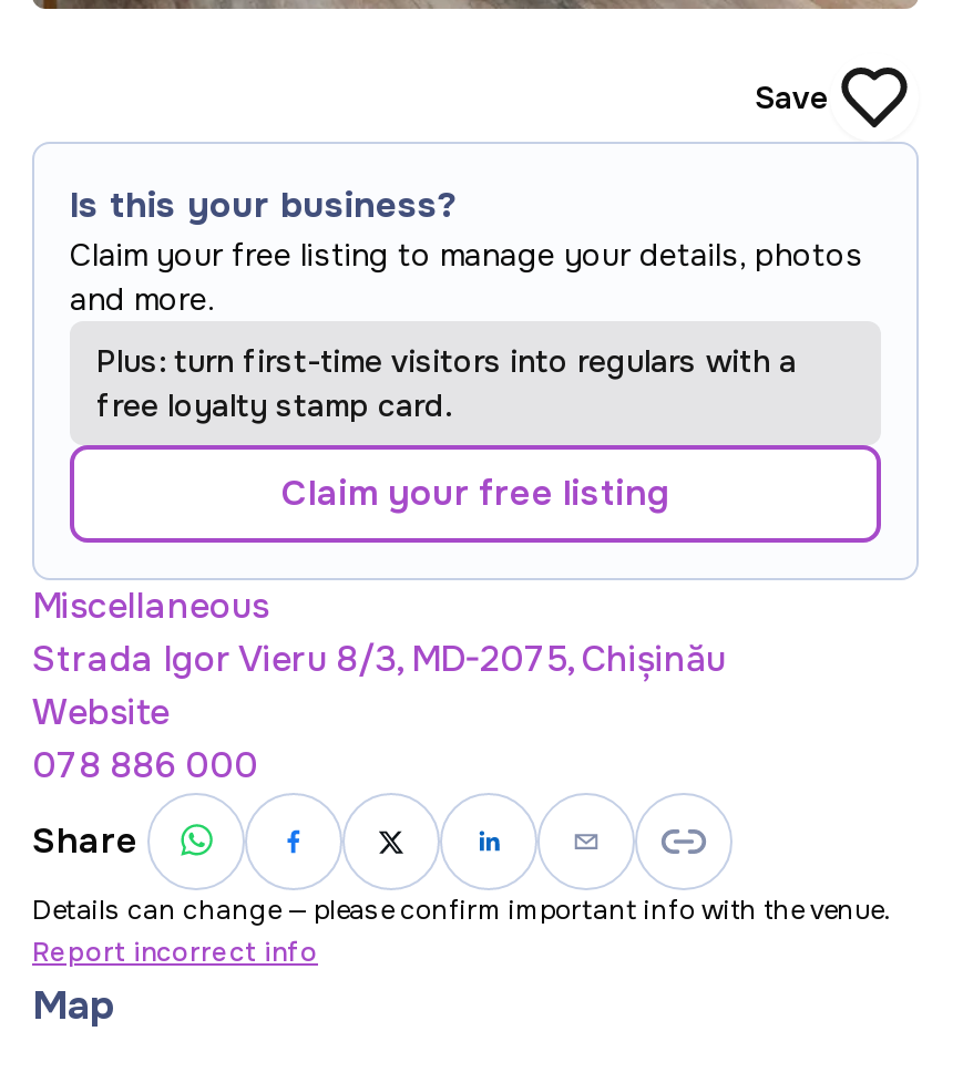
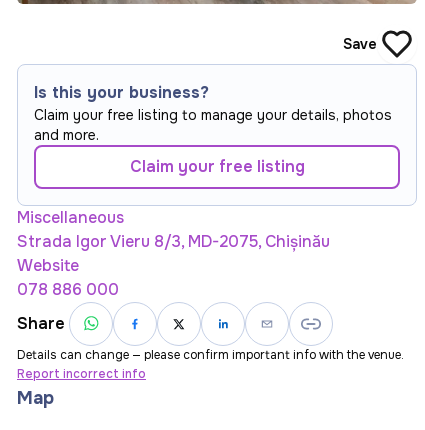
- Plus: turn first-time visitors into regulars with a
- free loyalty stamp card.
